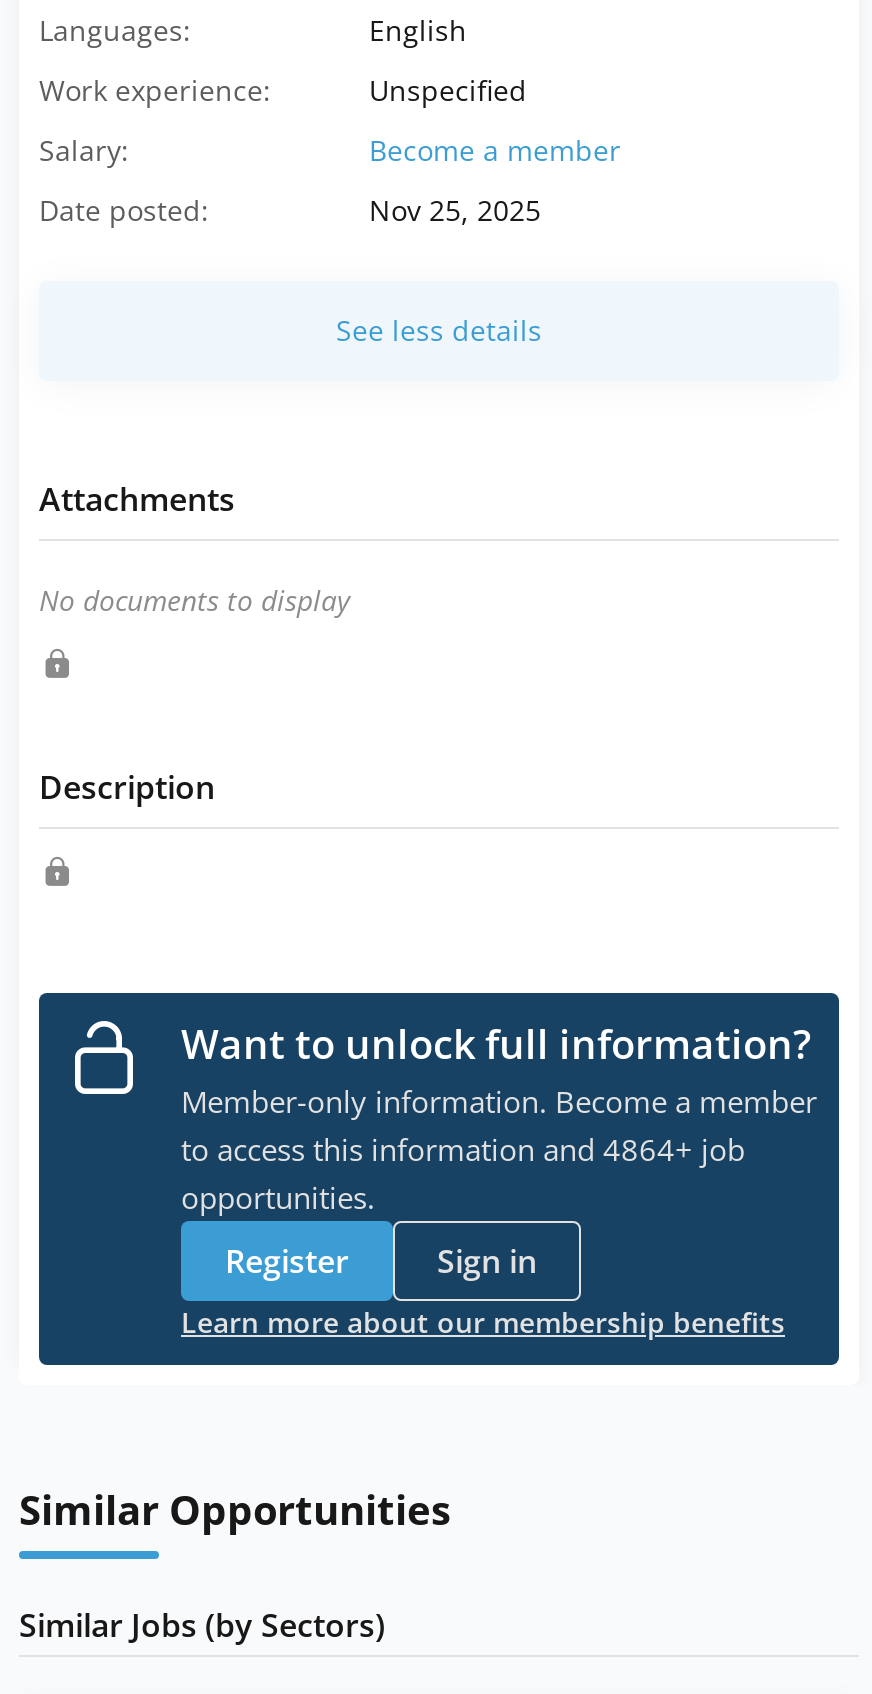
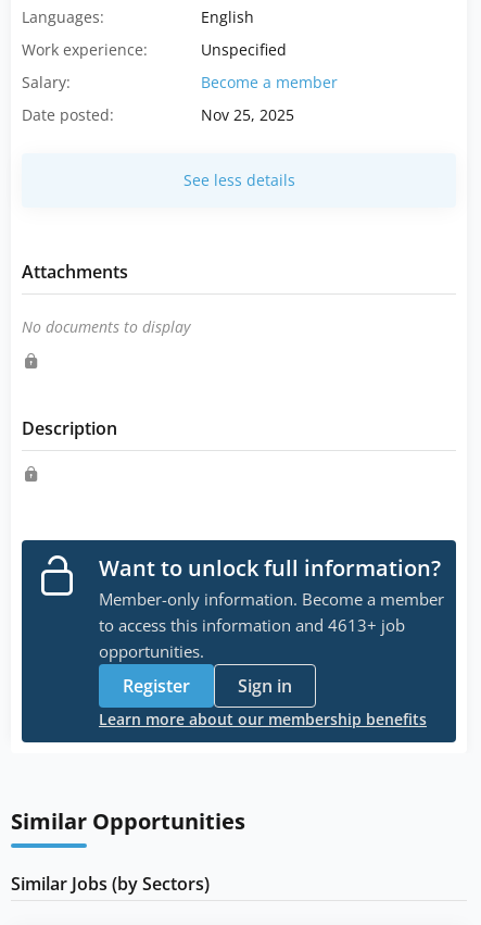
- to access this information and 4864+ job
+ to access this information and 4613+ job
